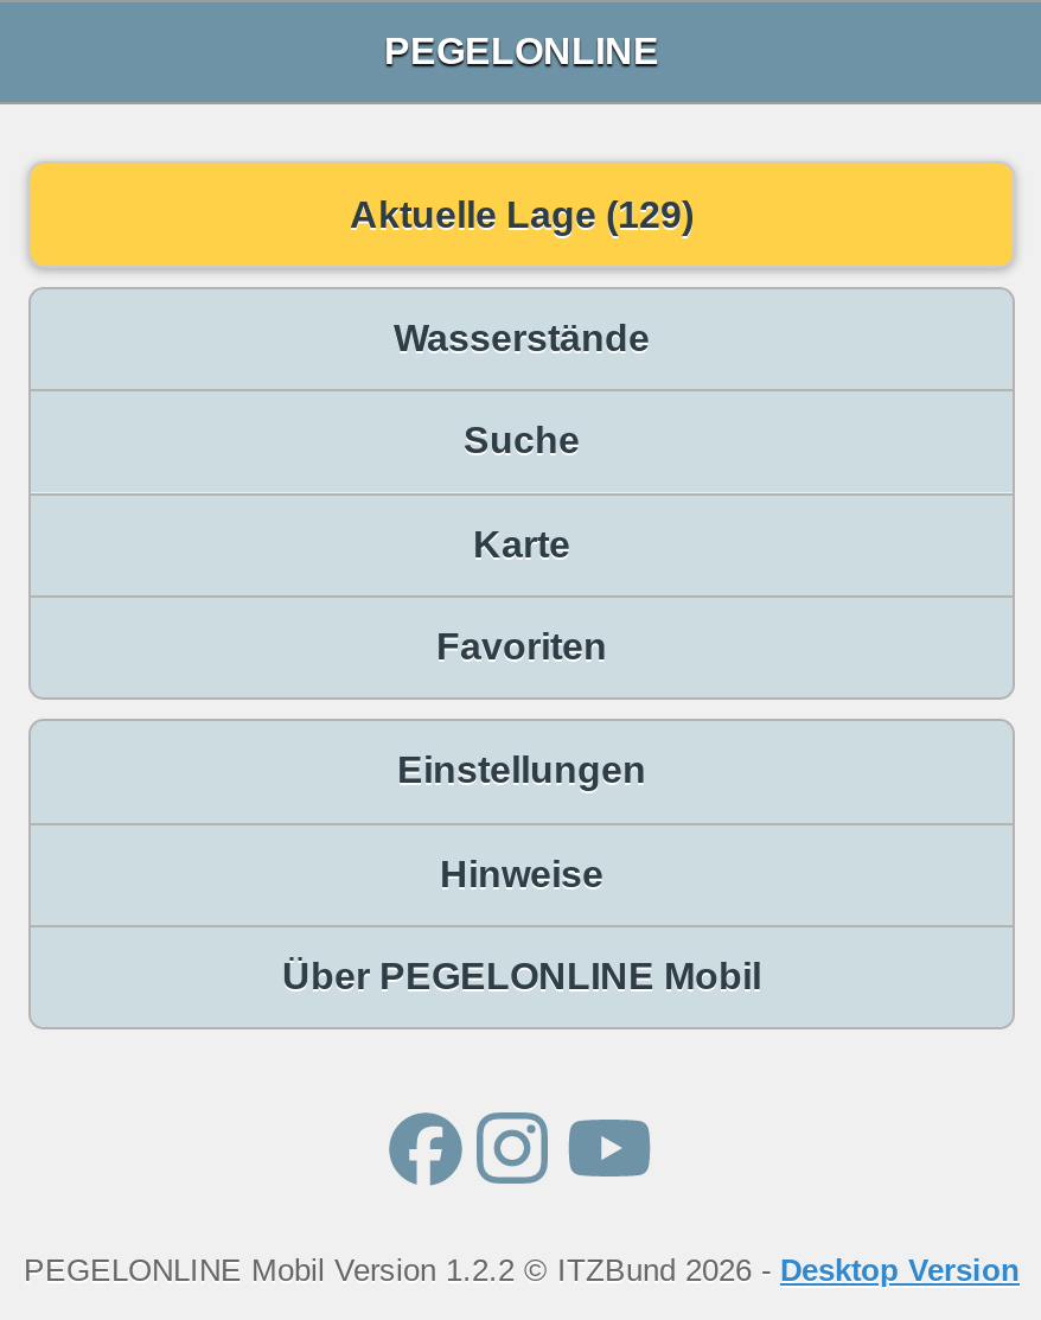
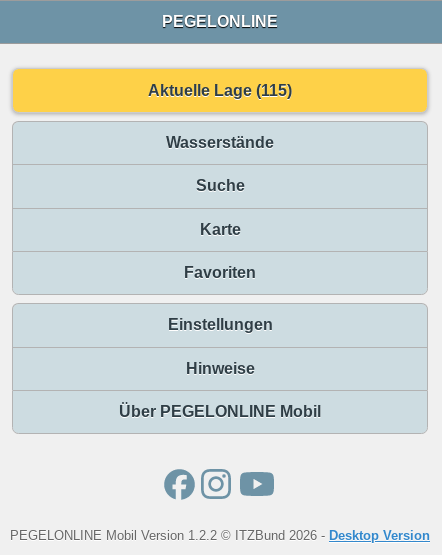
- Aktuelle Lage (129)
+ Aktuelle Lage (115)
